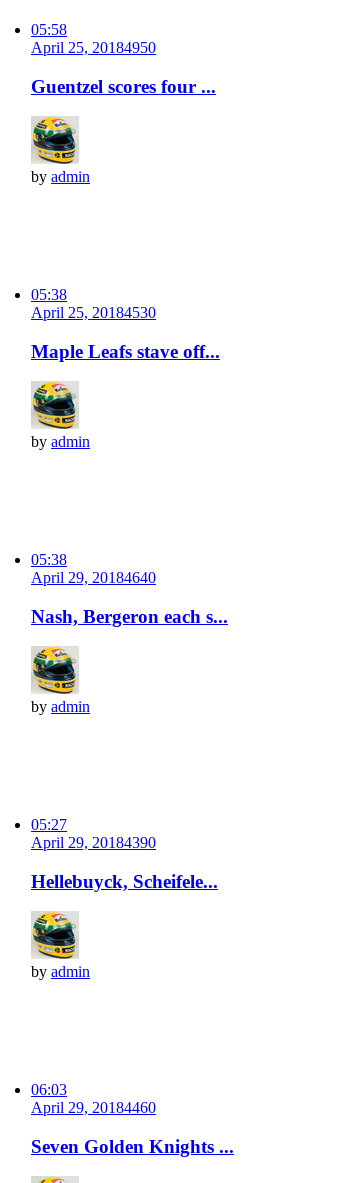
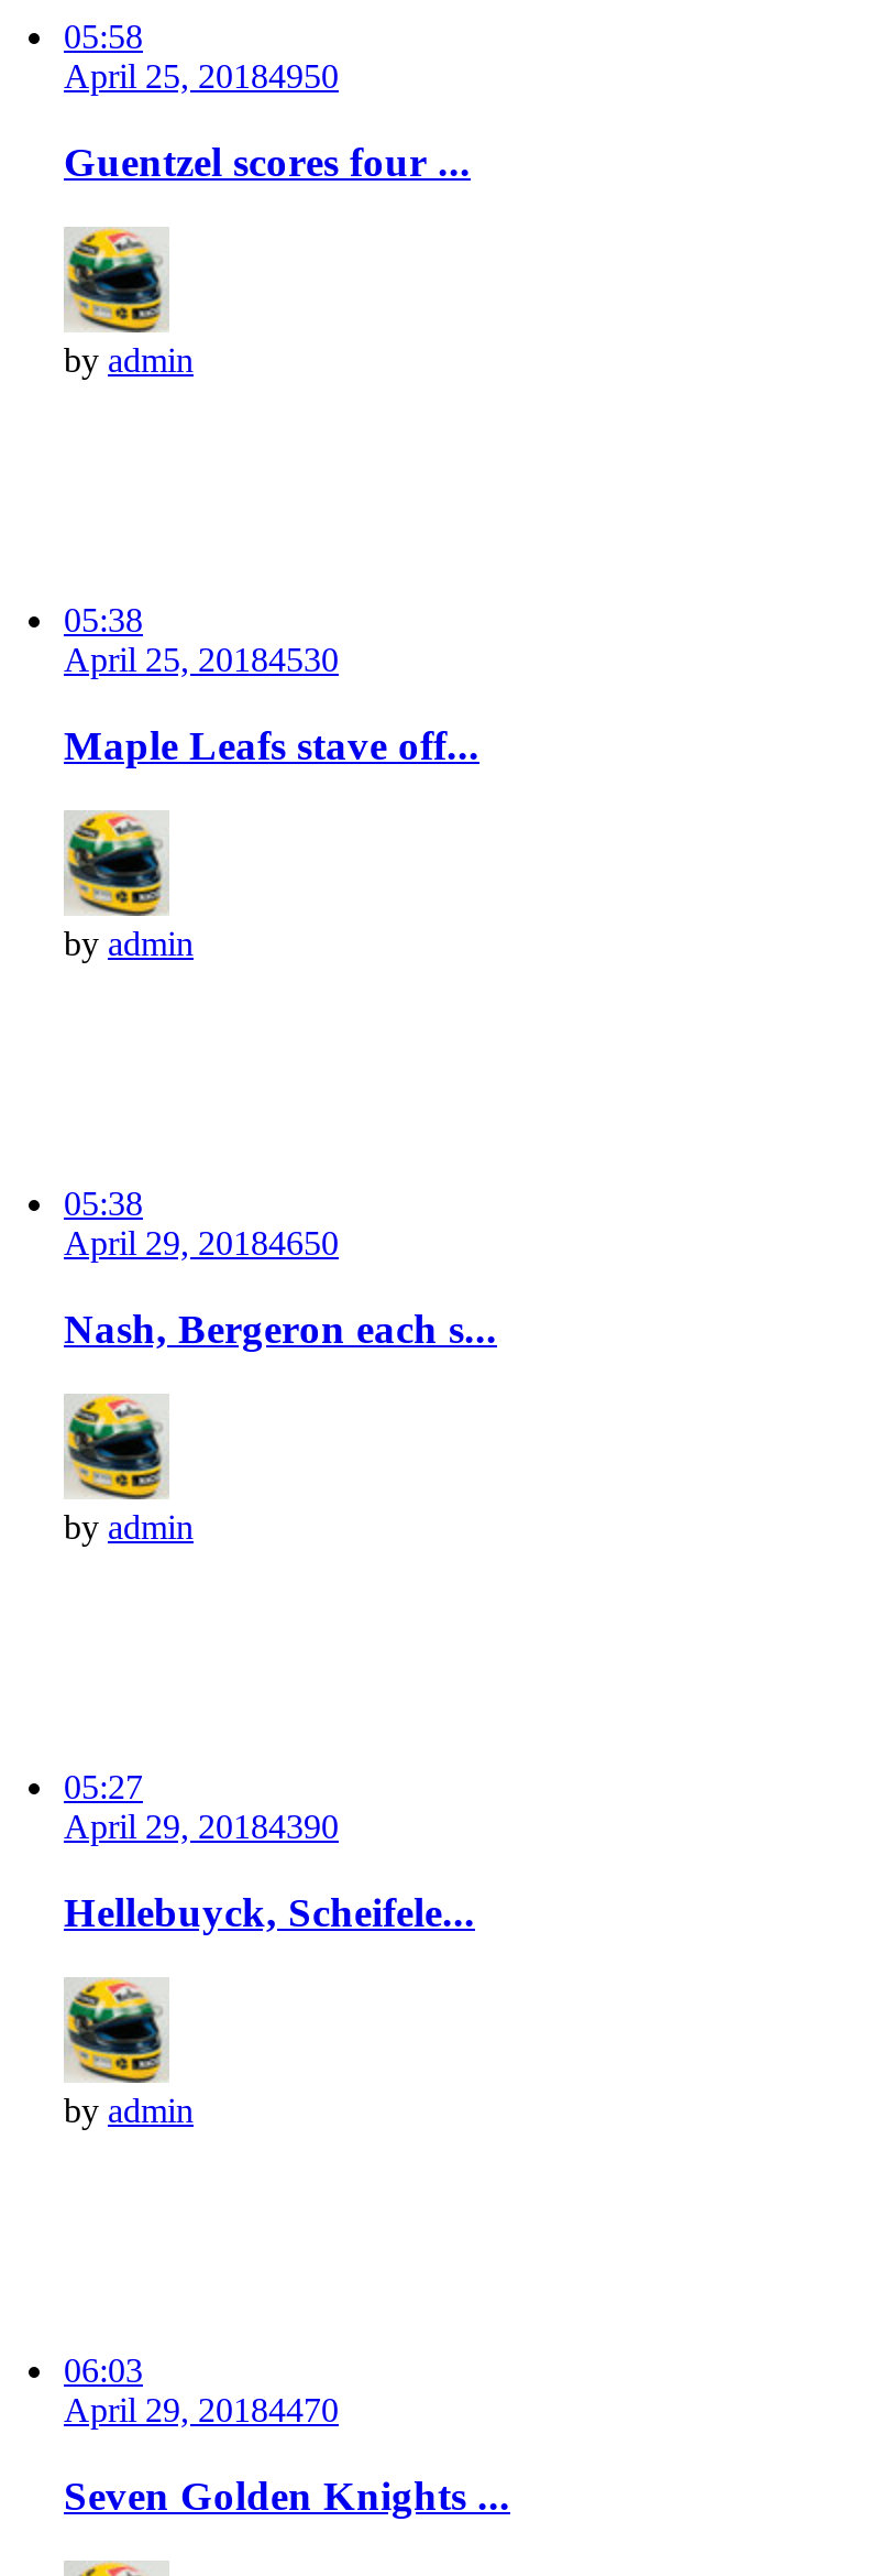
- April 29, 20184640
+ April 29, 20184650

- April 29, 20184460
+ April 29, 20184470
